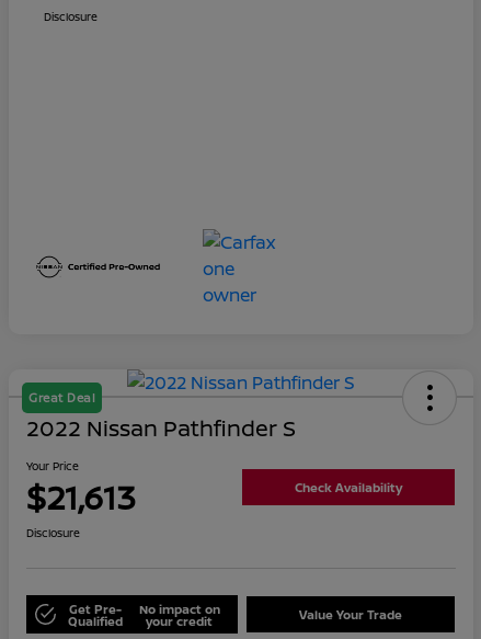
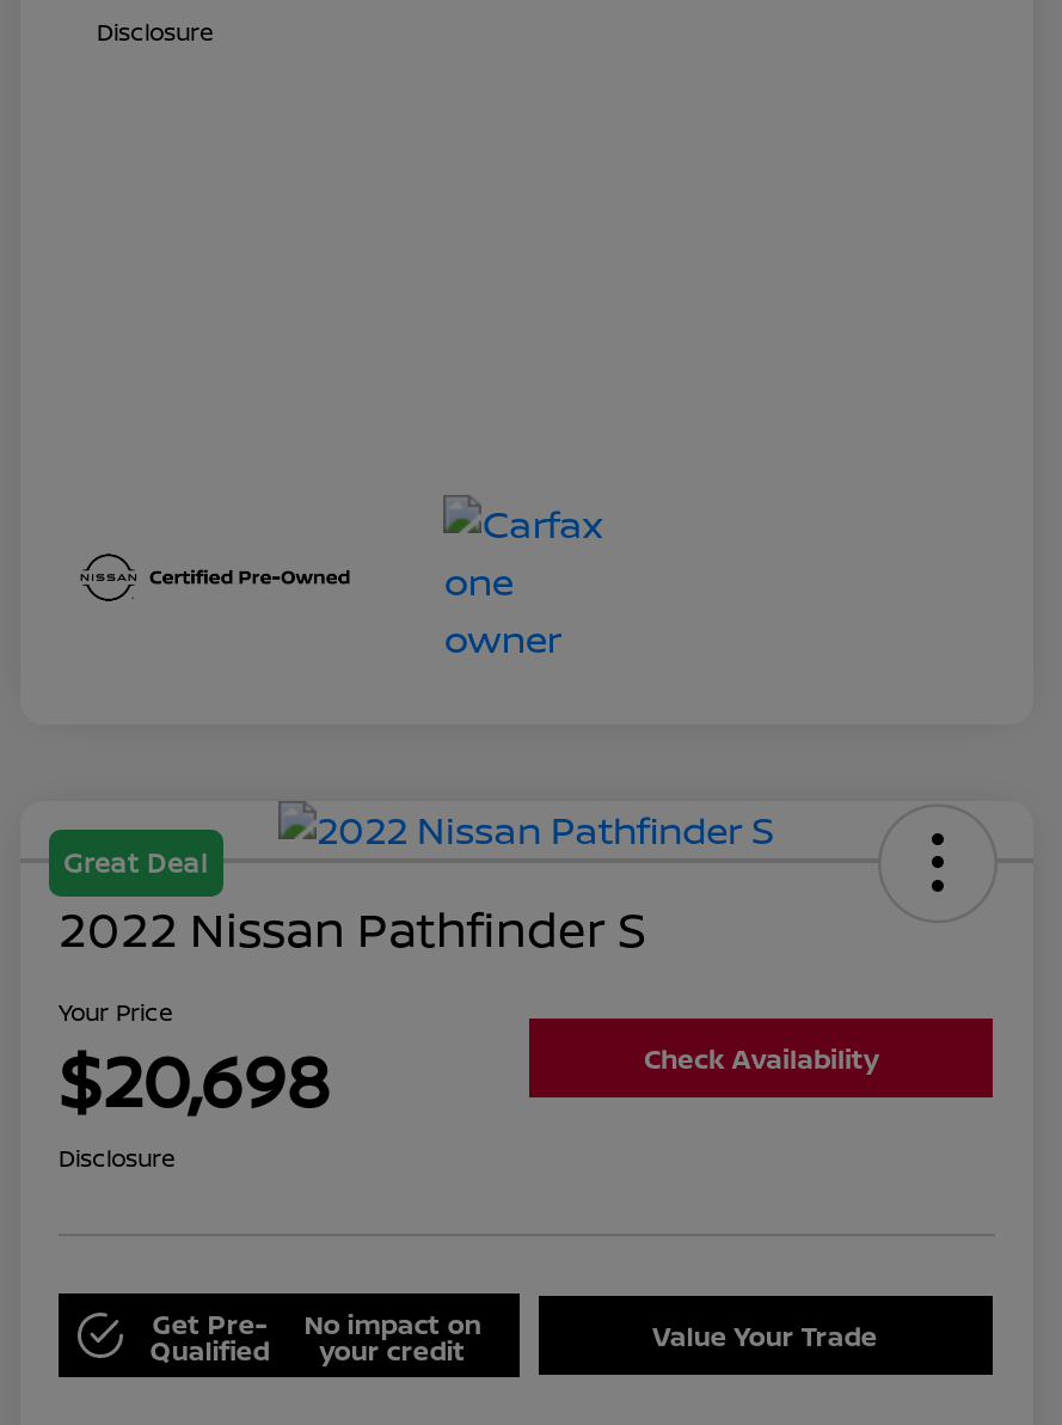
- $21,613
+ $20,698
